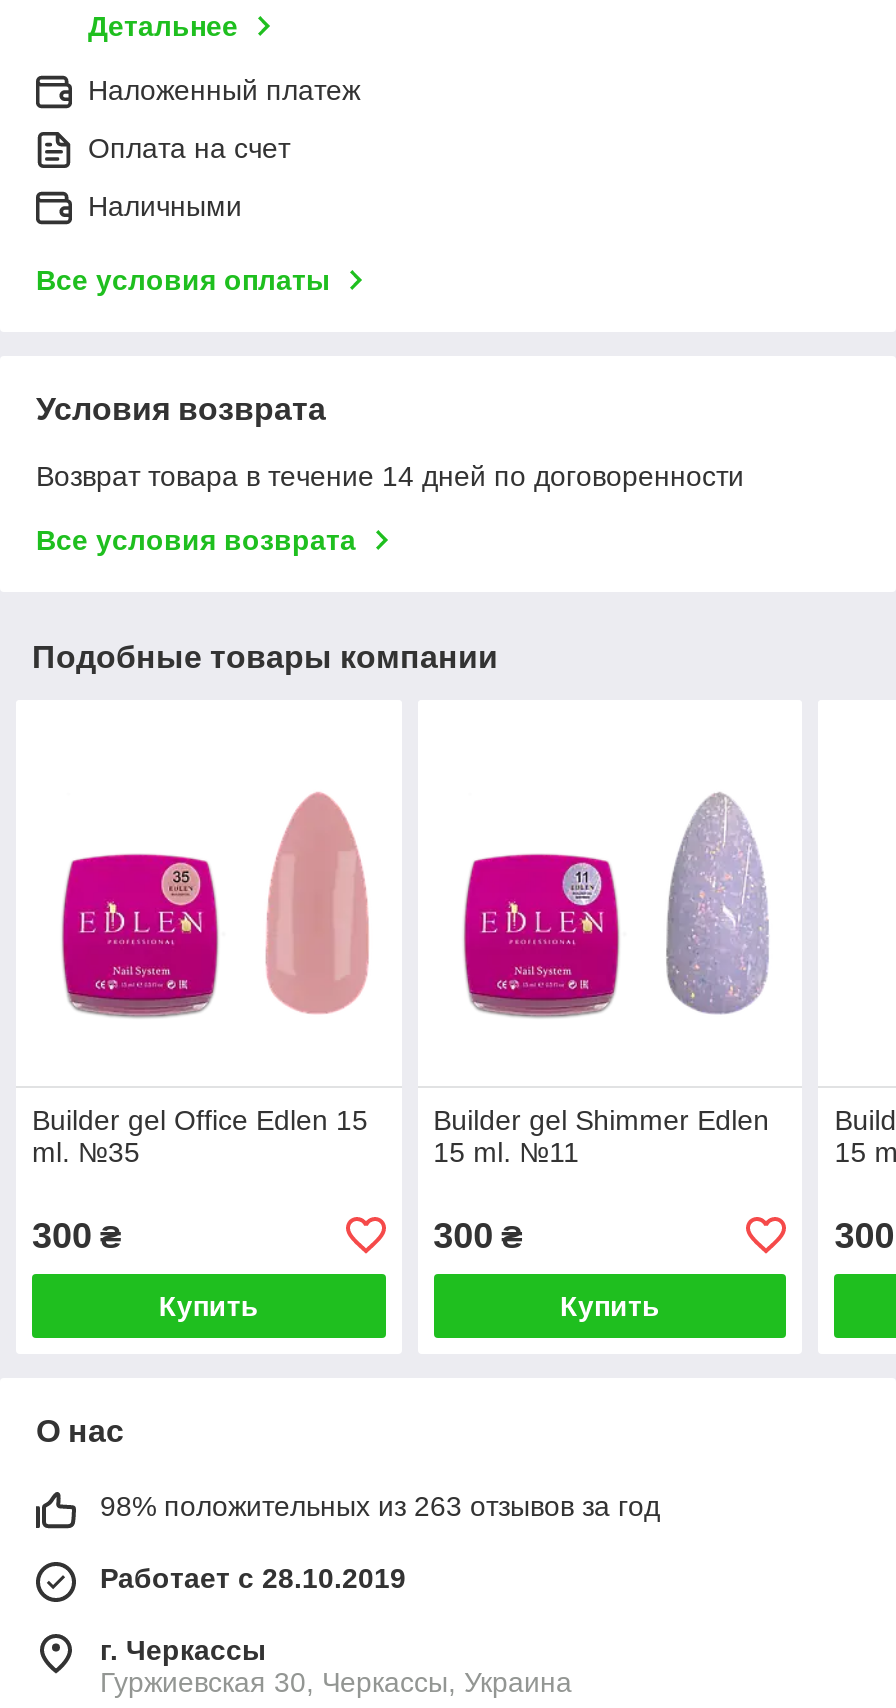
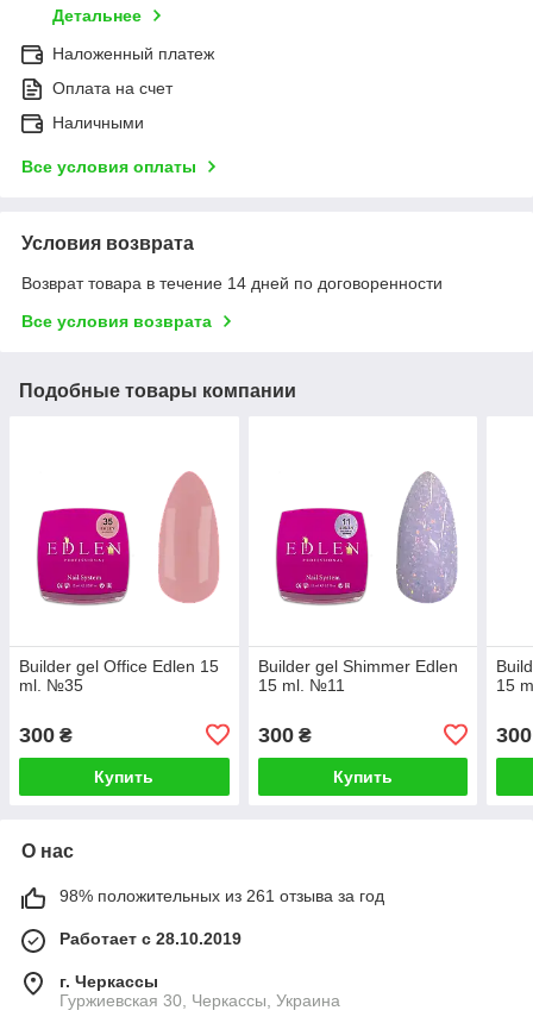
- 98% положительных из 263 отзывов за год
+ 98% положительных из 261 отзыва за год
